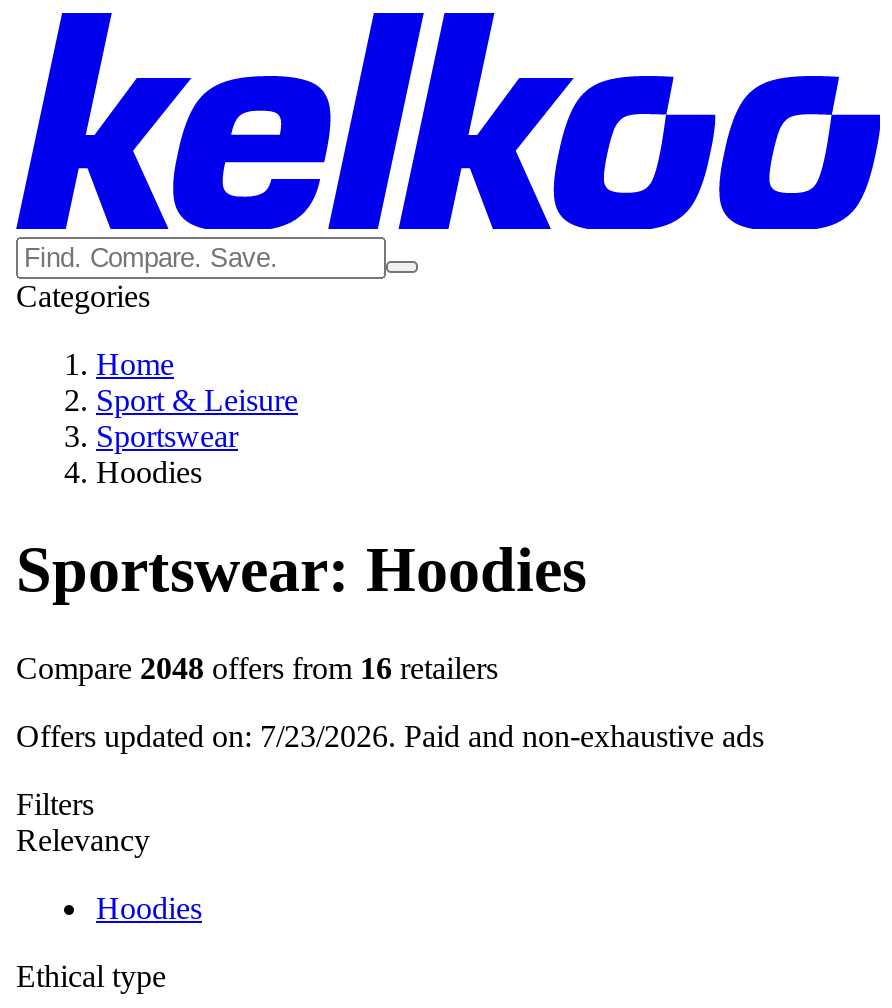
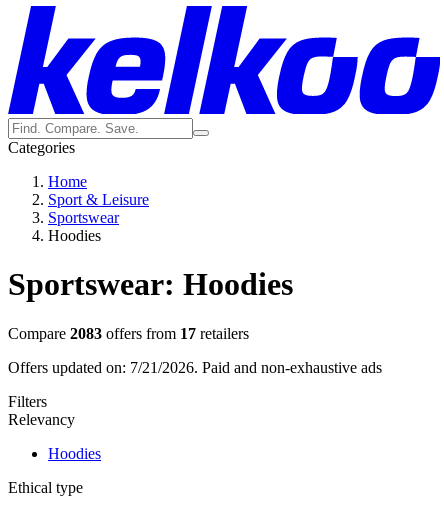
- Compare 2048 offers from 16 retailers
+ Compare 2083 offers from 17 retailers

- Offers updated on: 7/23/2026. Paid and non-exhaustive ads
+ Offers updated on: 7/21/2026. Paid and non-exhaustive ads
